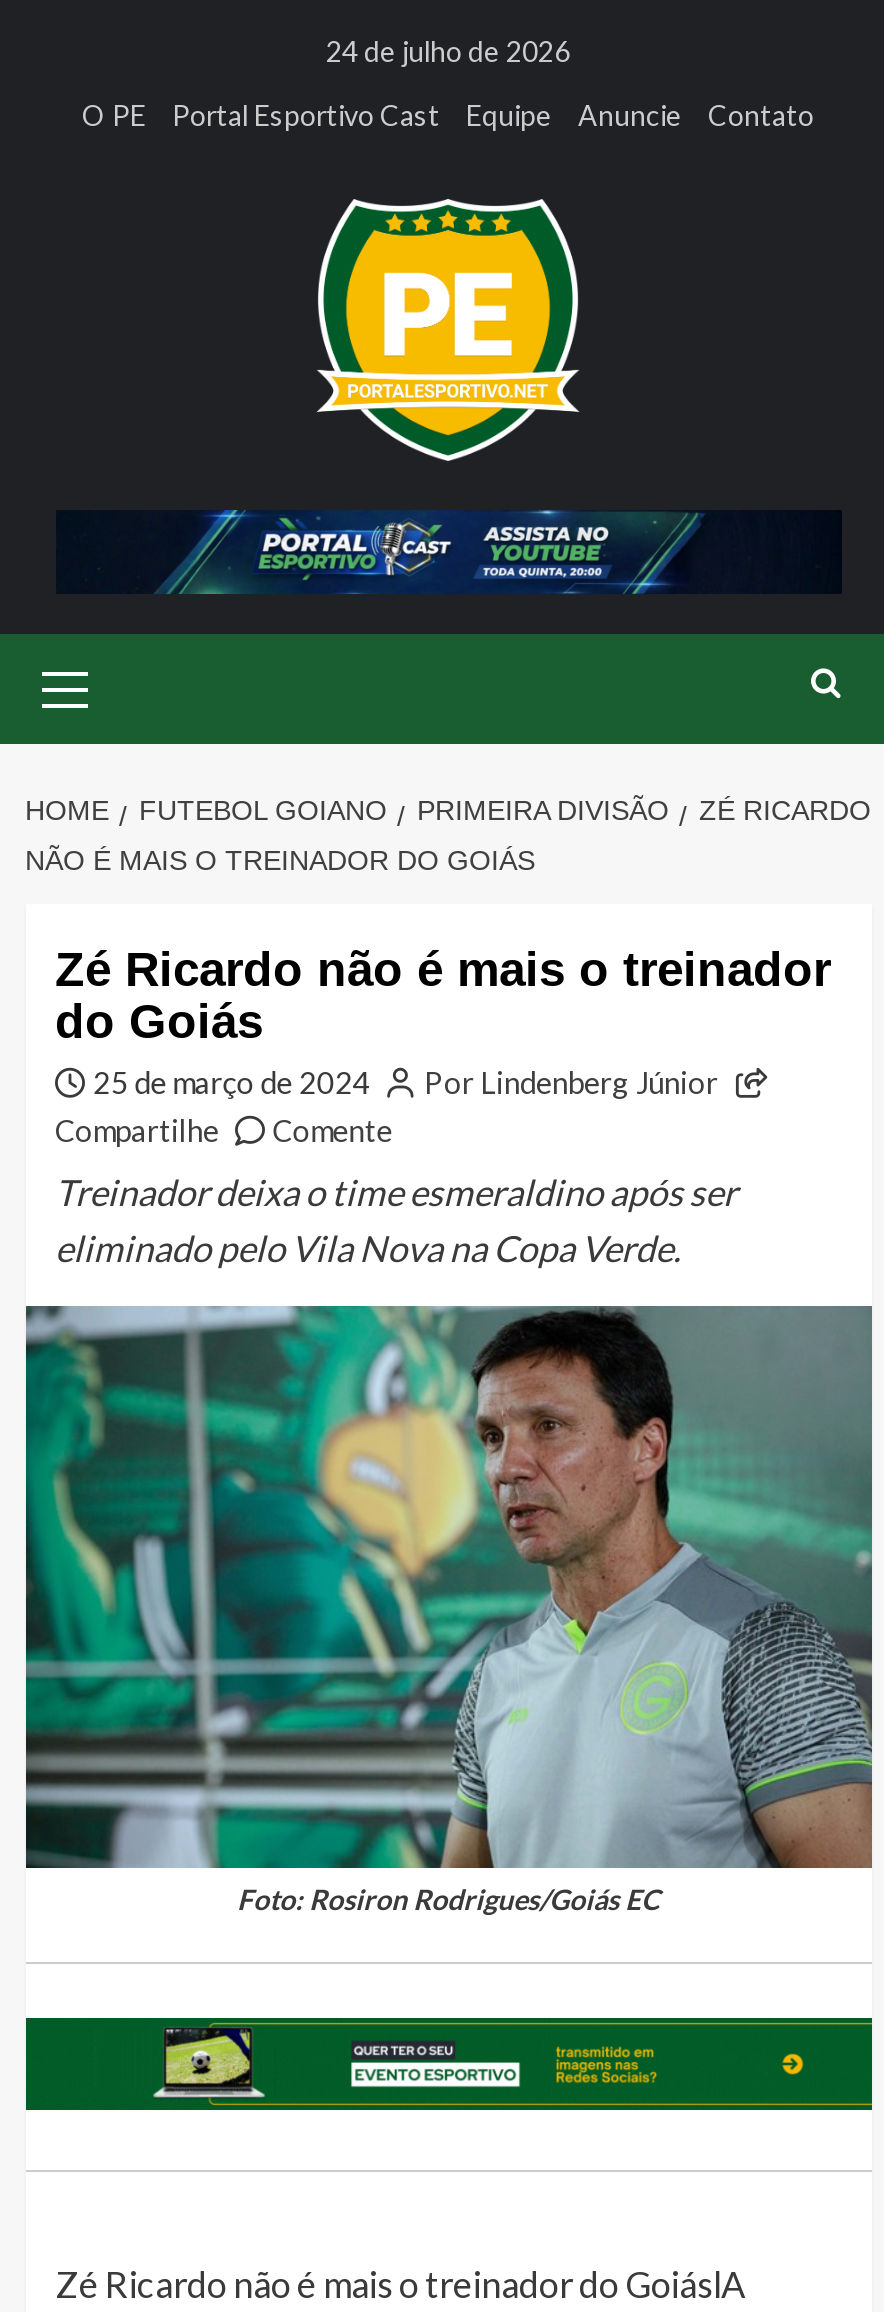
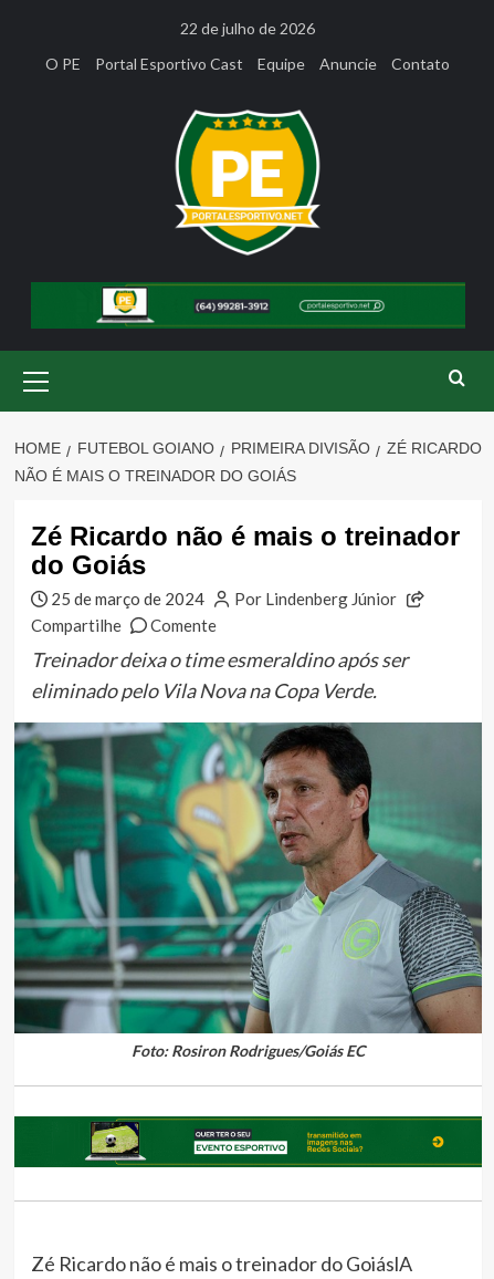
- 24 de julho de 2026
+ 22 de julho de 2026

- [image]
+ [image]
